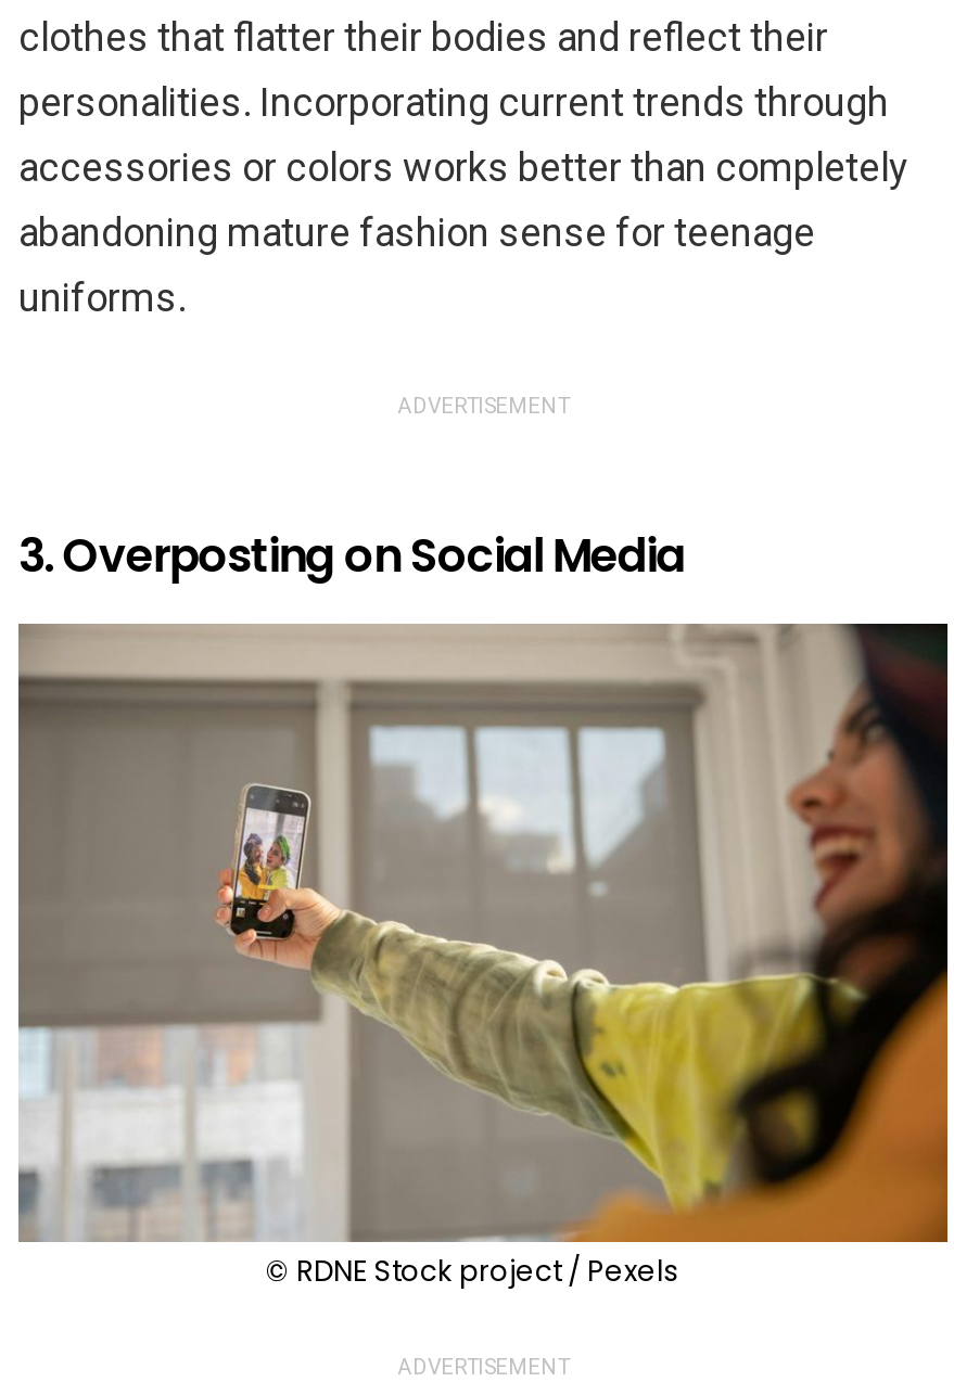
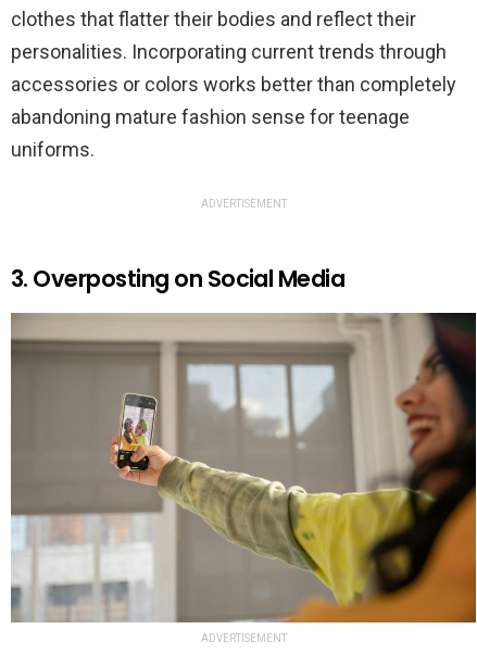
- © RDNE Stock project / Pexels
